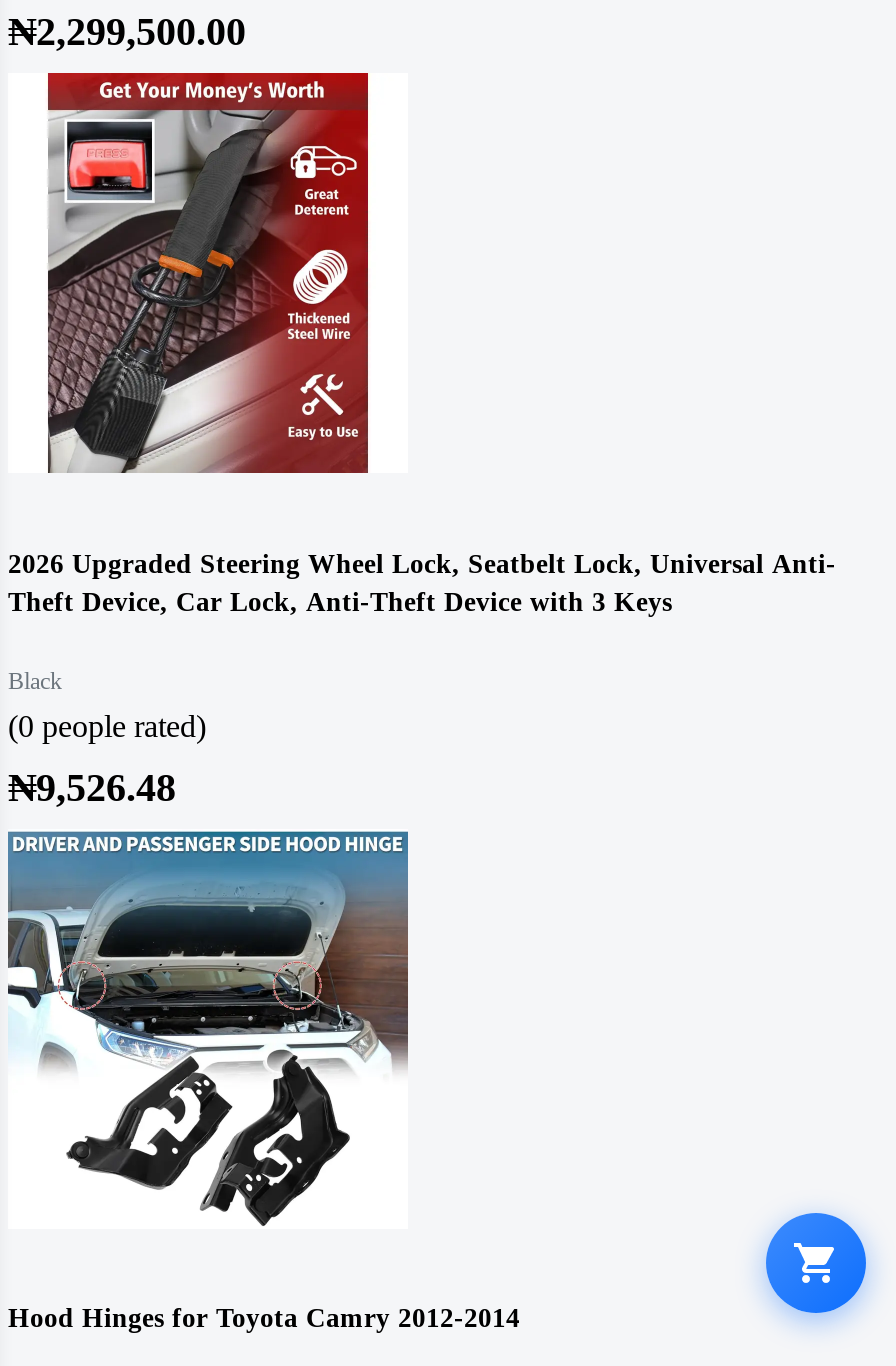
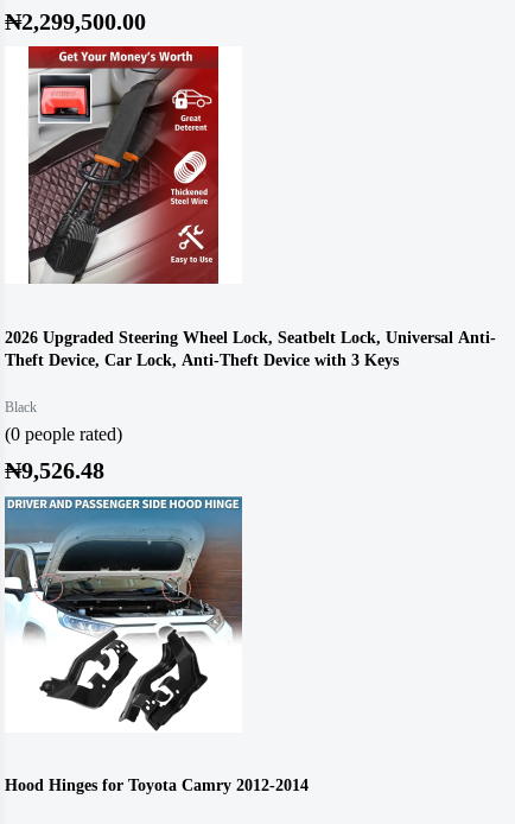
- [image]
